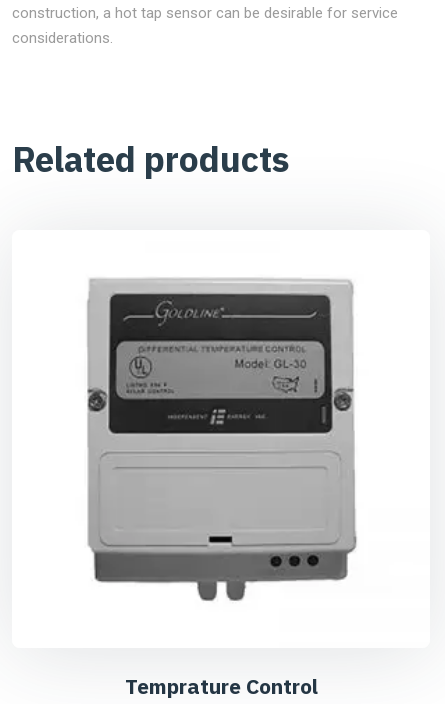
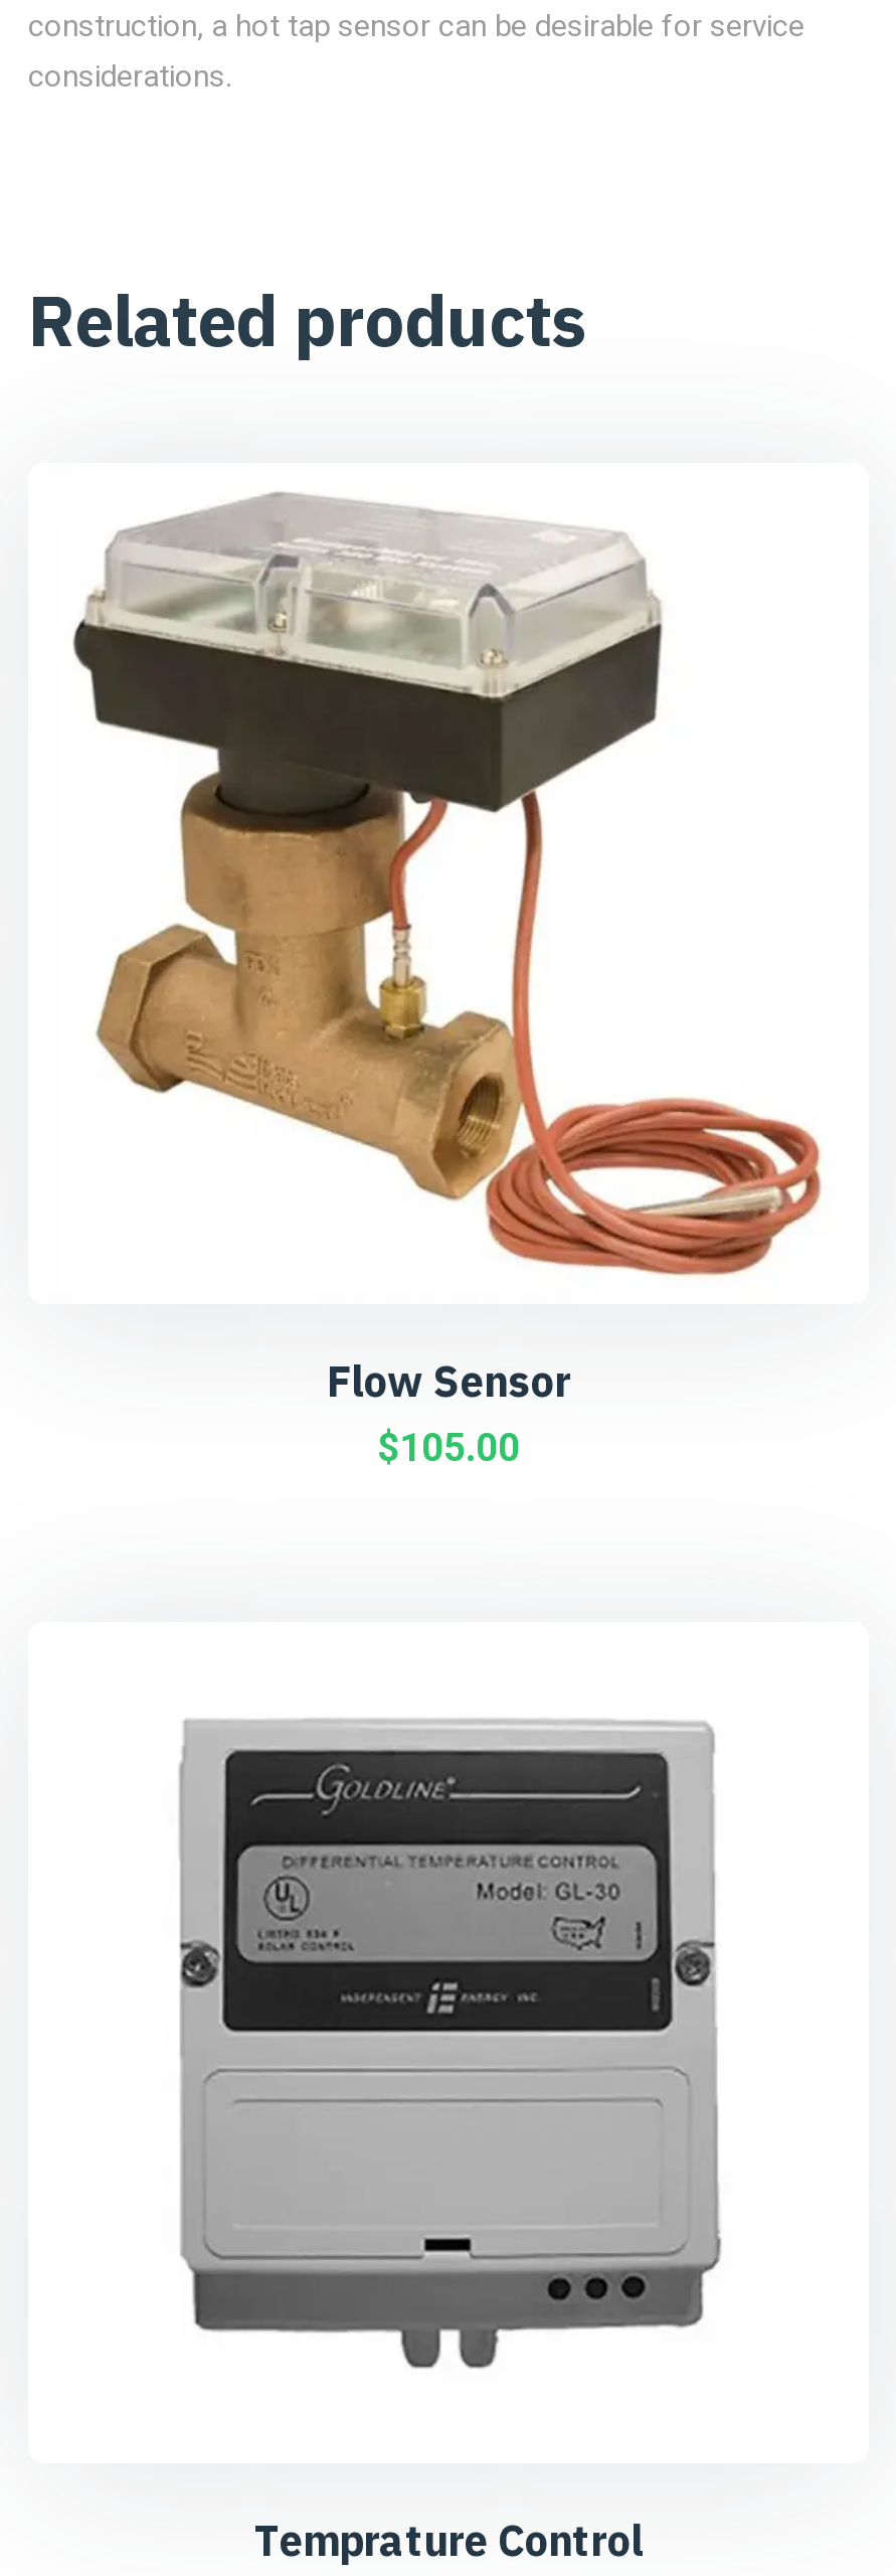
+ [image]
+ Flow Sensor
+ $105.00
